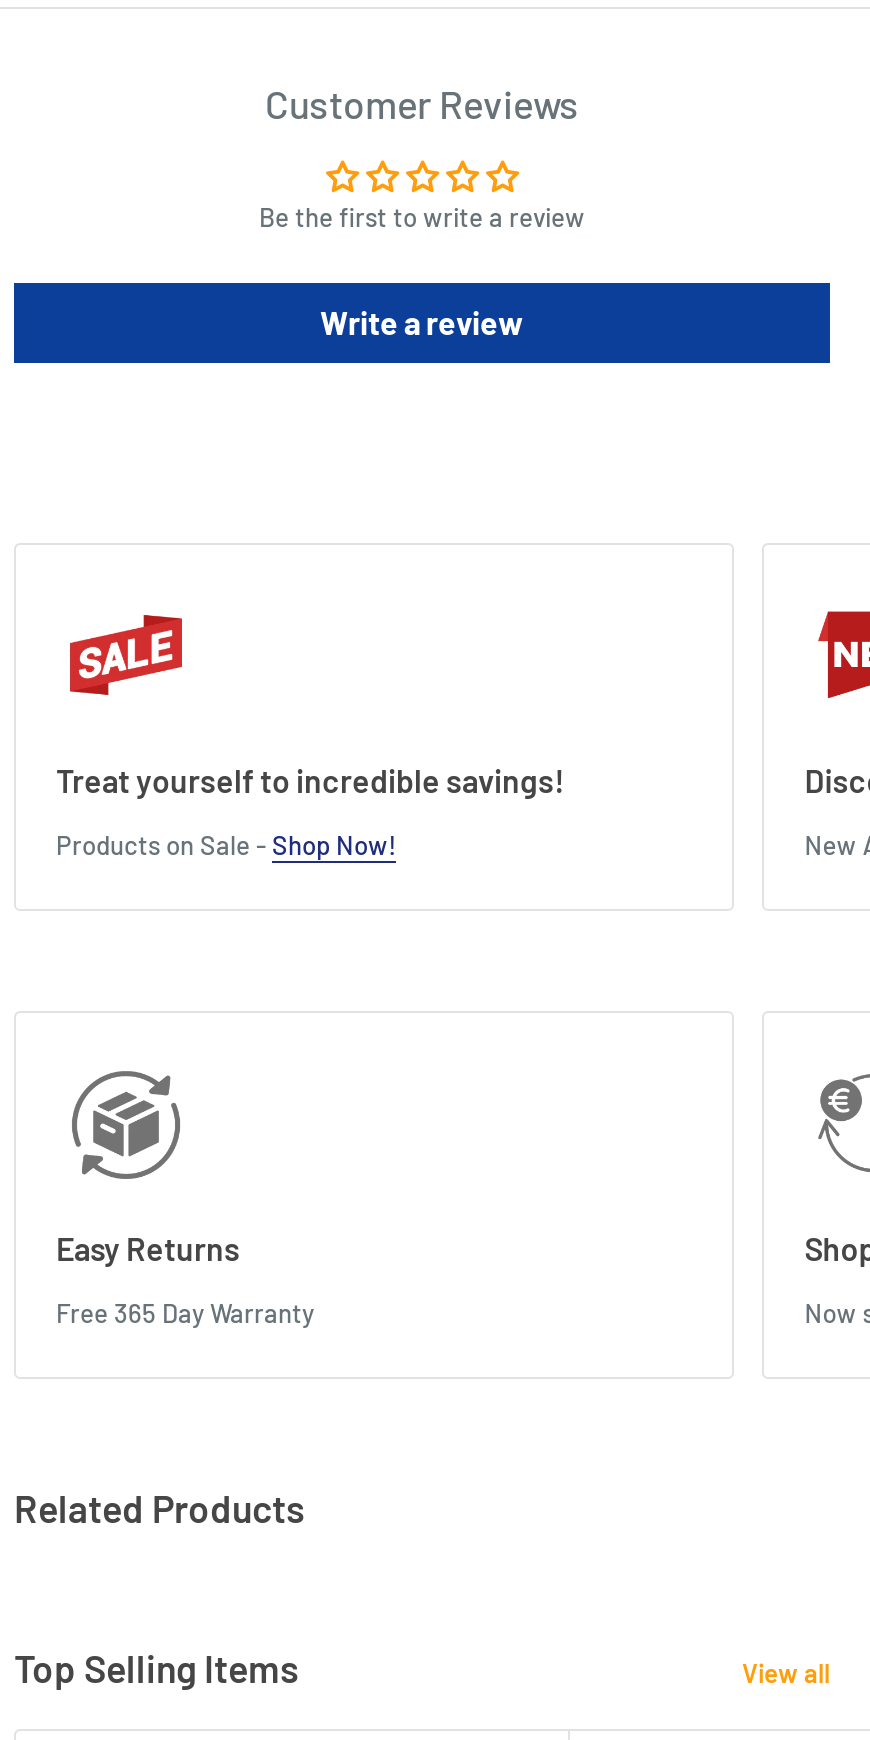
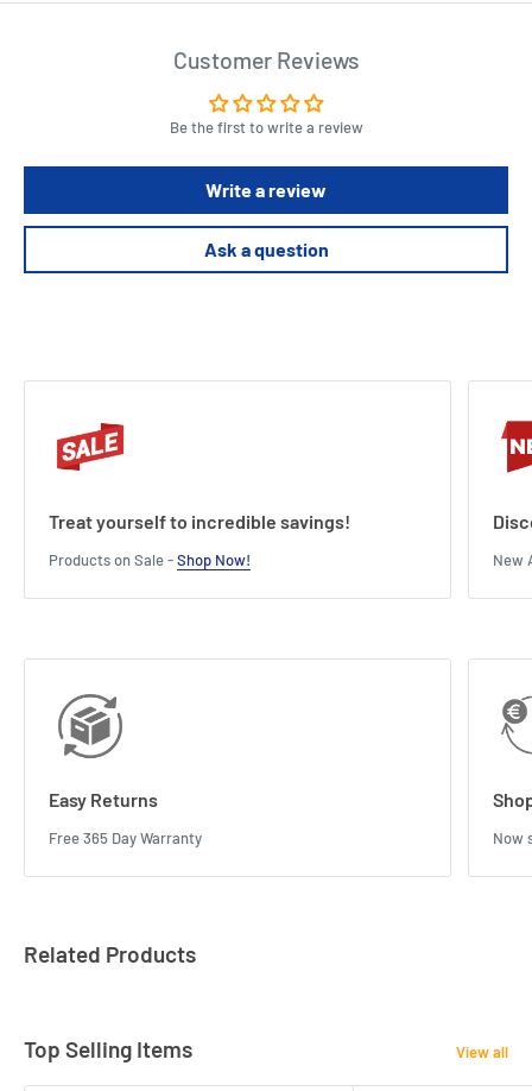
+ Ask a question
